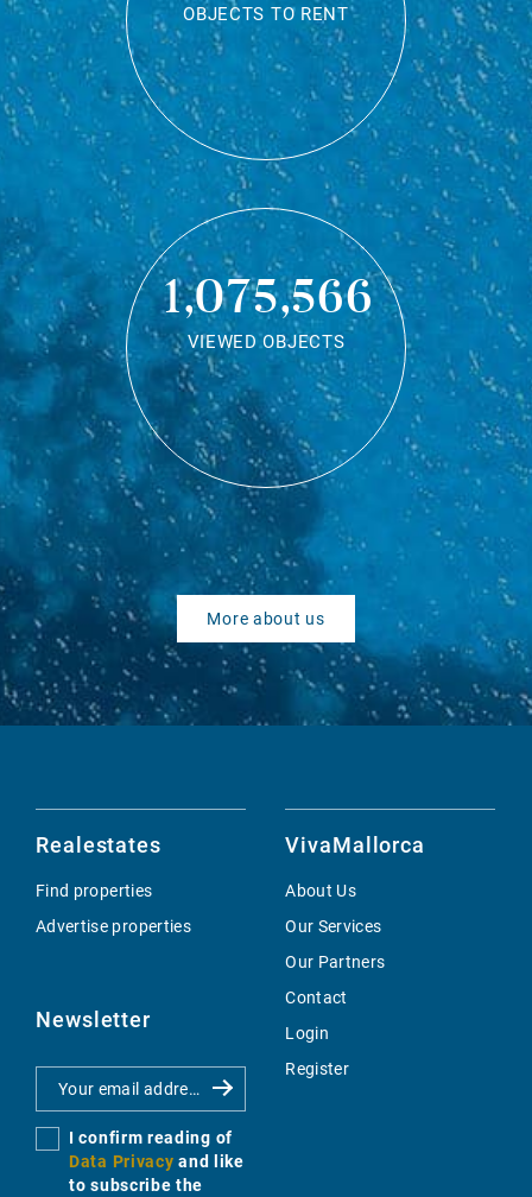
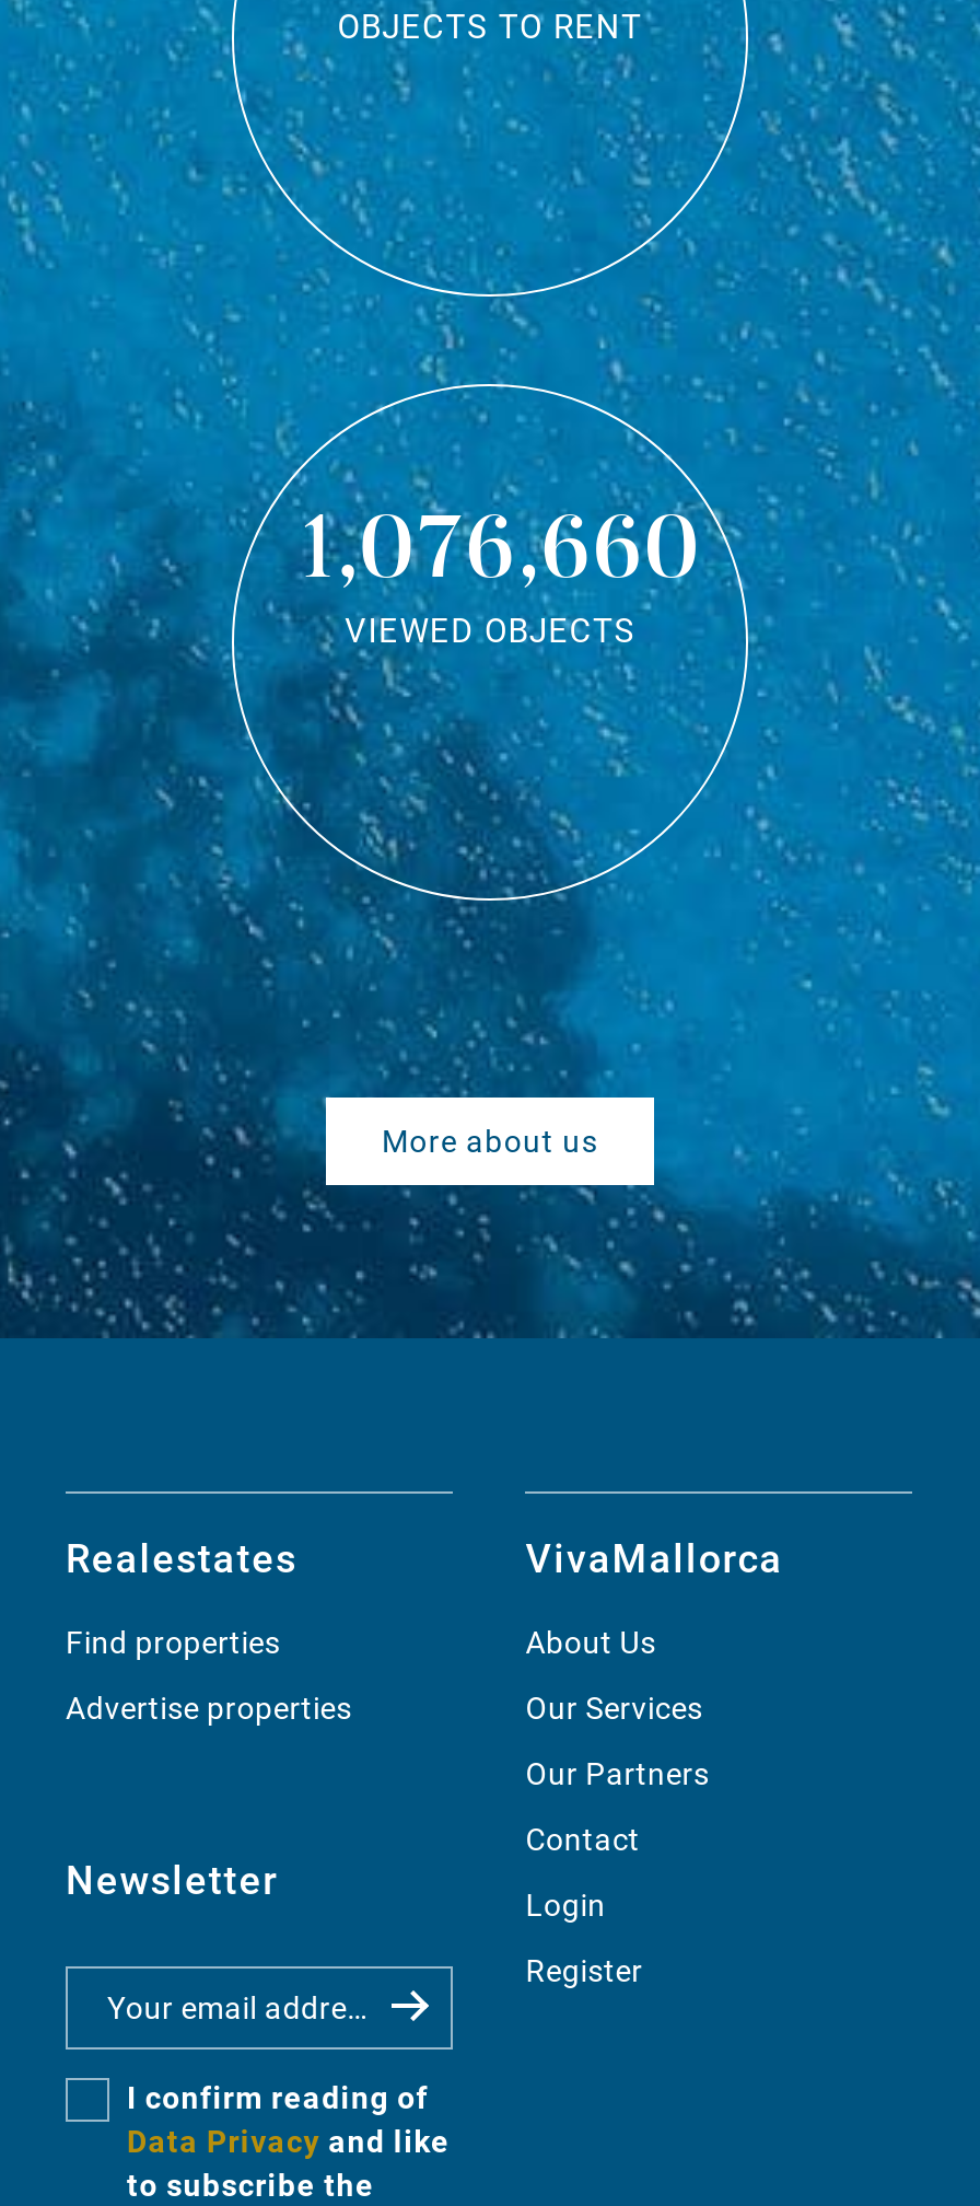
- 1,075,566
+ 1,076,660
